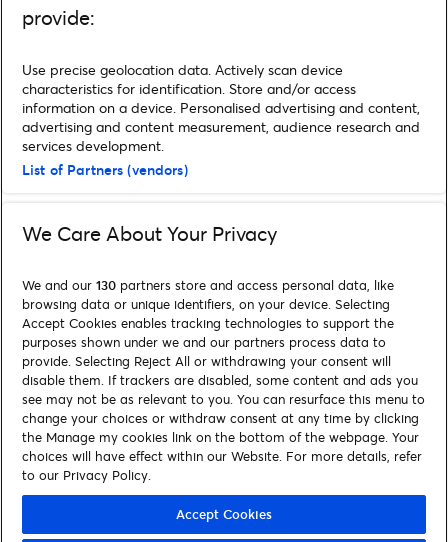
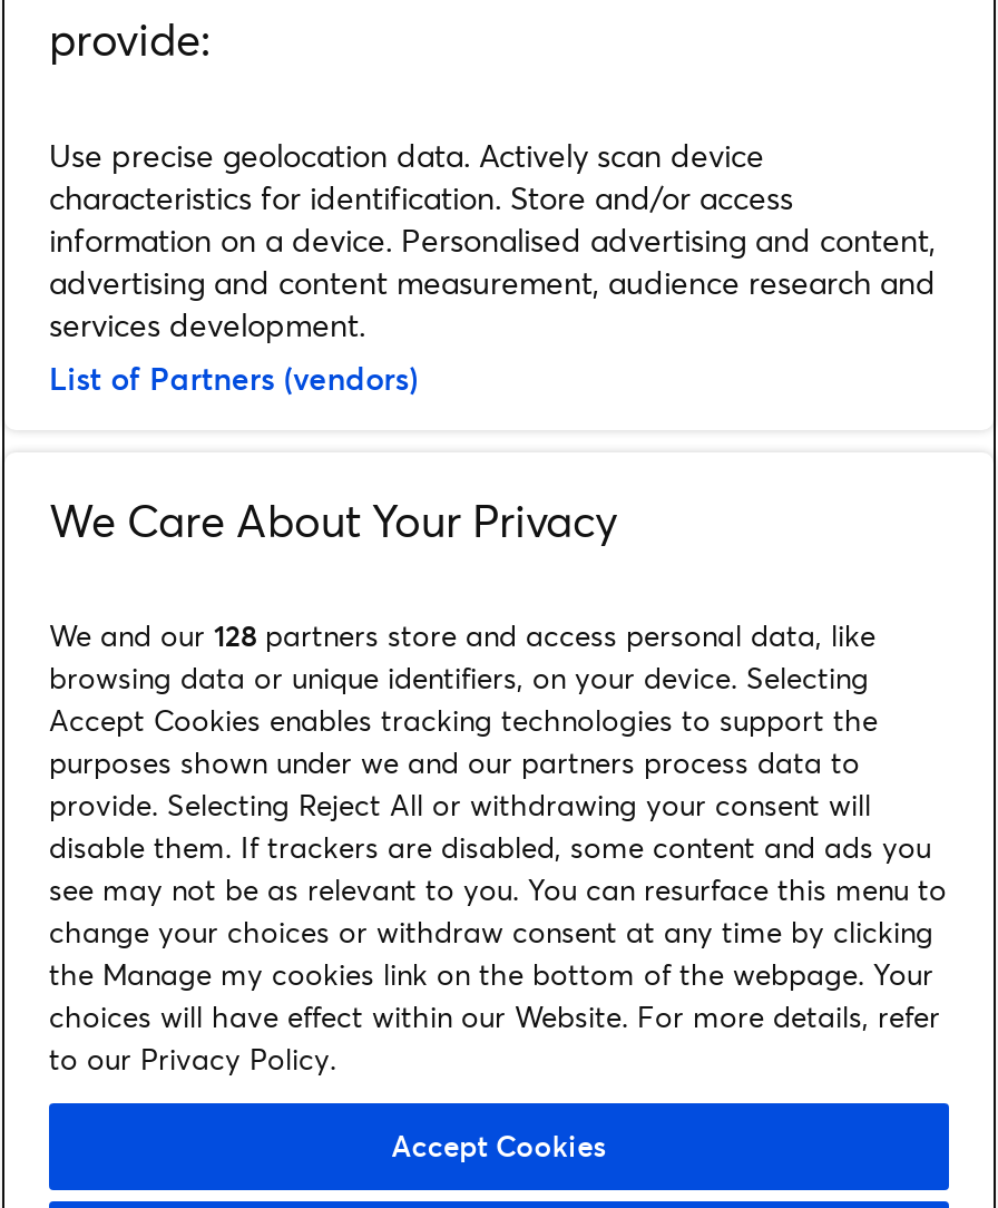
- We and our 130 partners store and access personal data, like
+ We and our 128 partners store and access personal data, like
